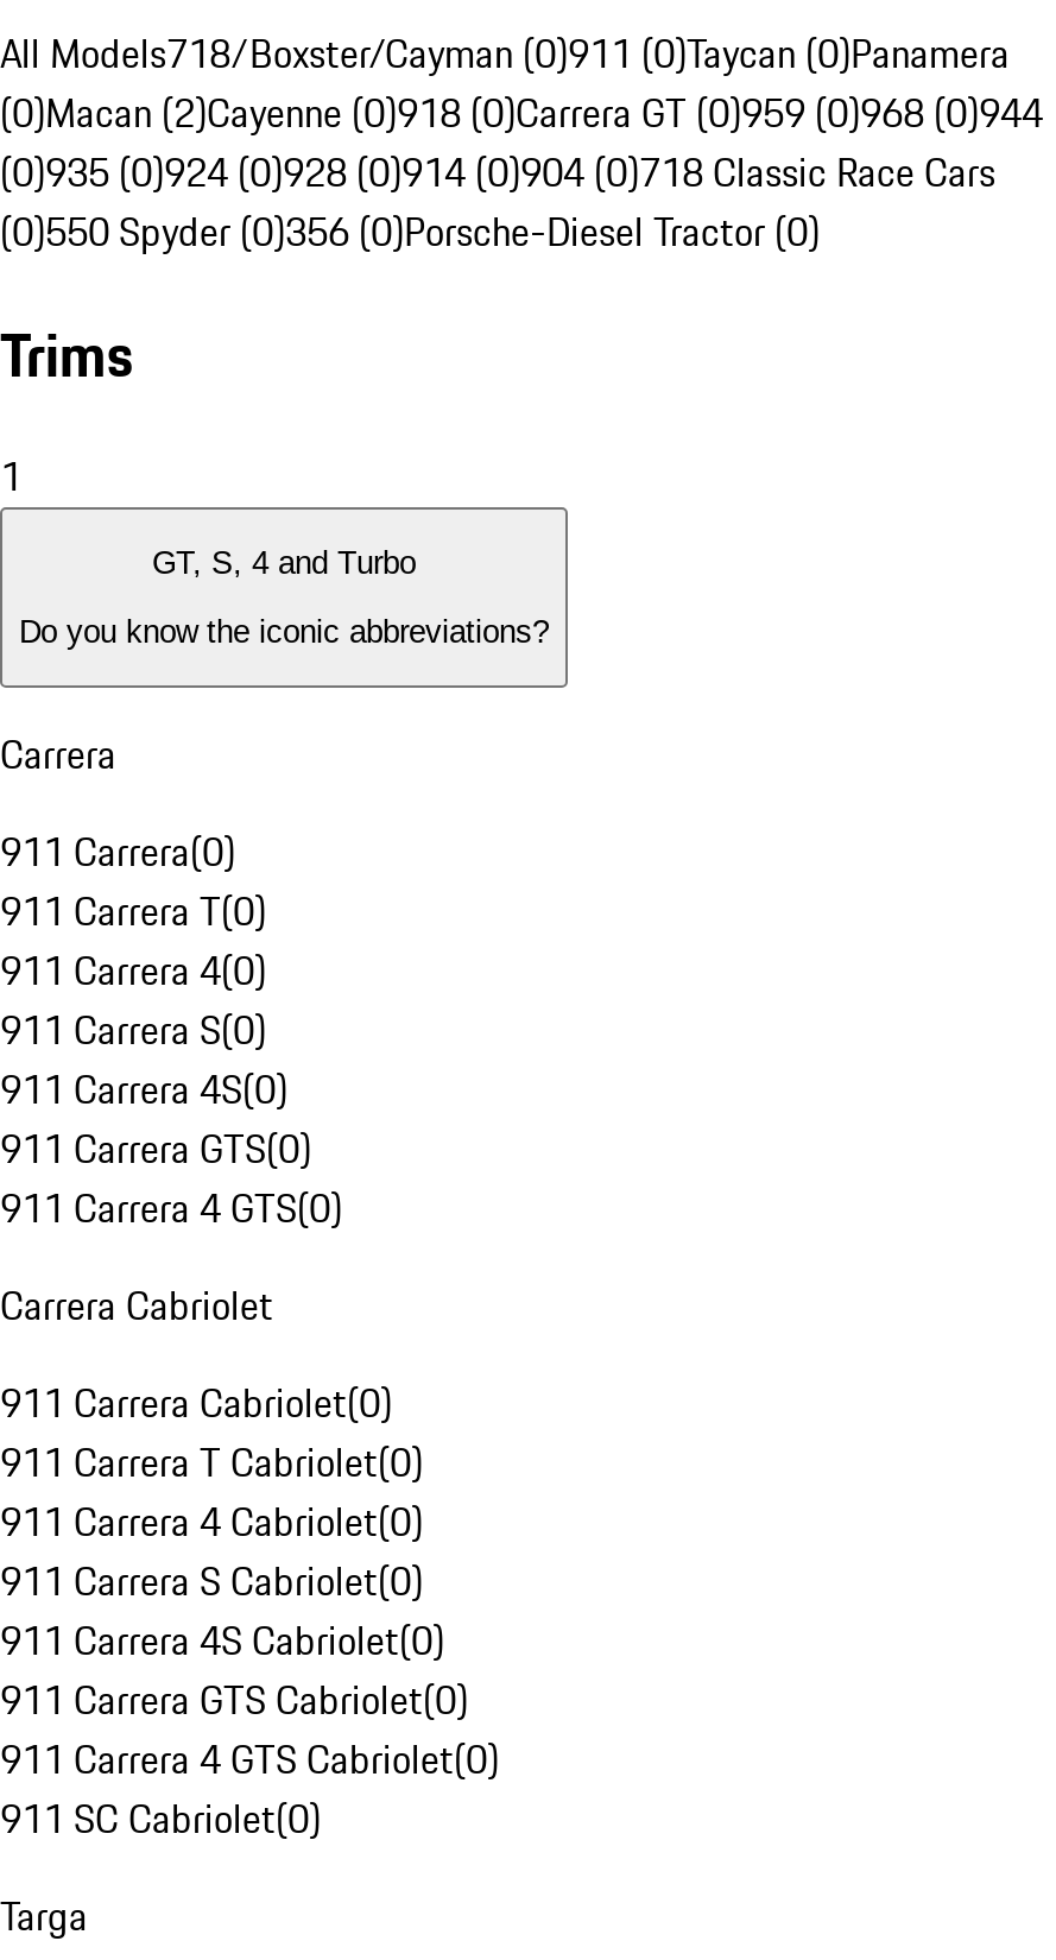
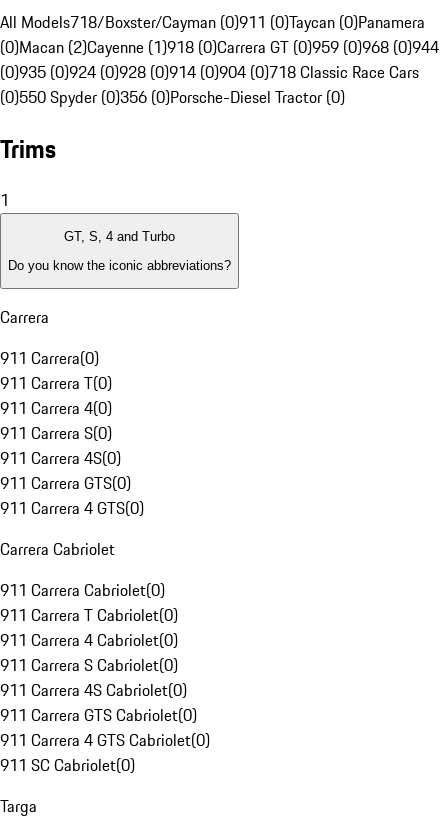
- (0)Macan (2)Cayenne (0)918 (0)Carrera GT (0)959 (0)968 (0)944
+ (0)Macan (2)Cayenne (1)918 (0)Carrera GT (0)959 (0)968 (0)944
